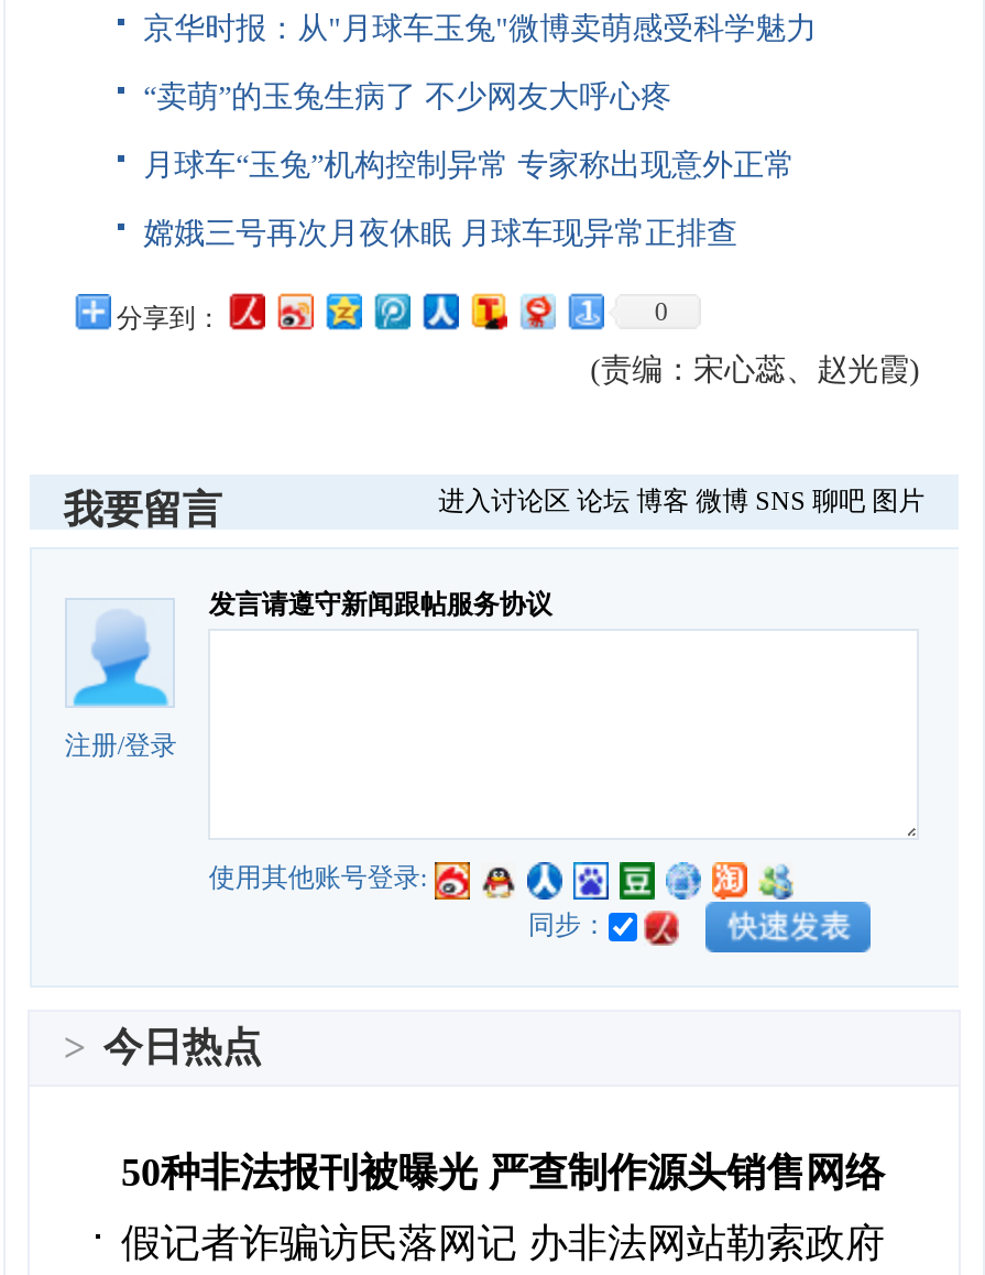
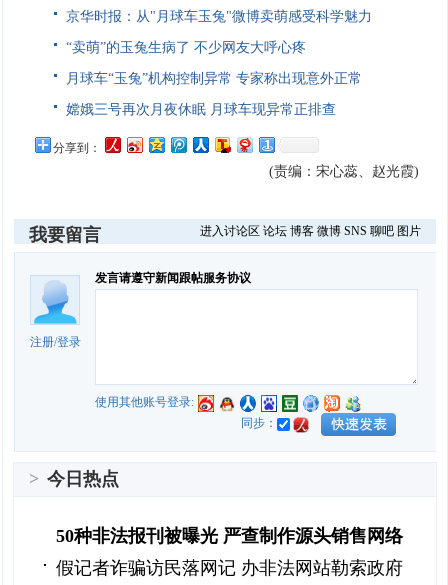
- 0
